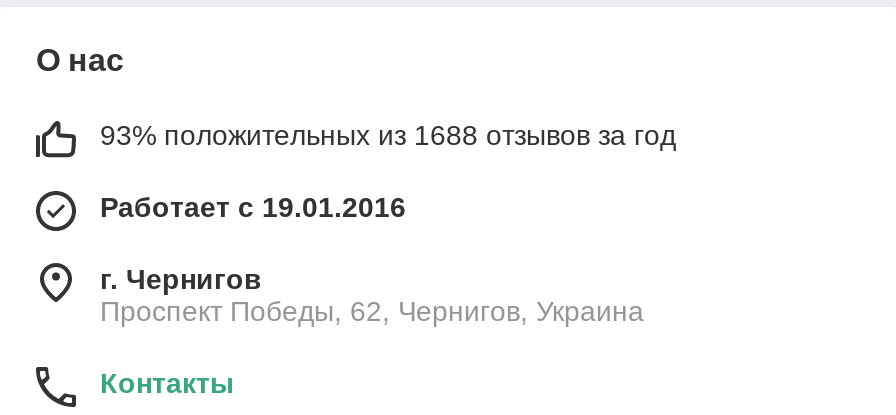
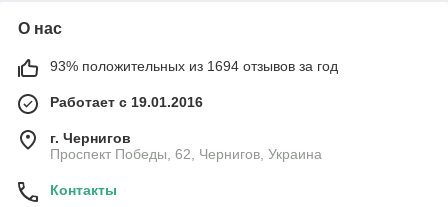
- 93% положительных из 1688 отзывов за год
+ 93% положительных из 1694 отзывов за год
